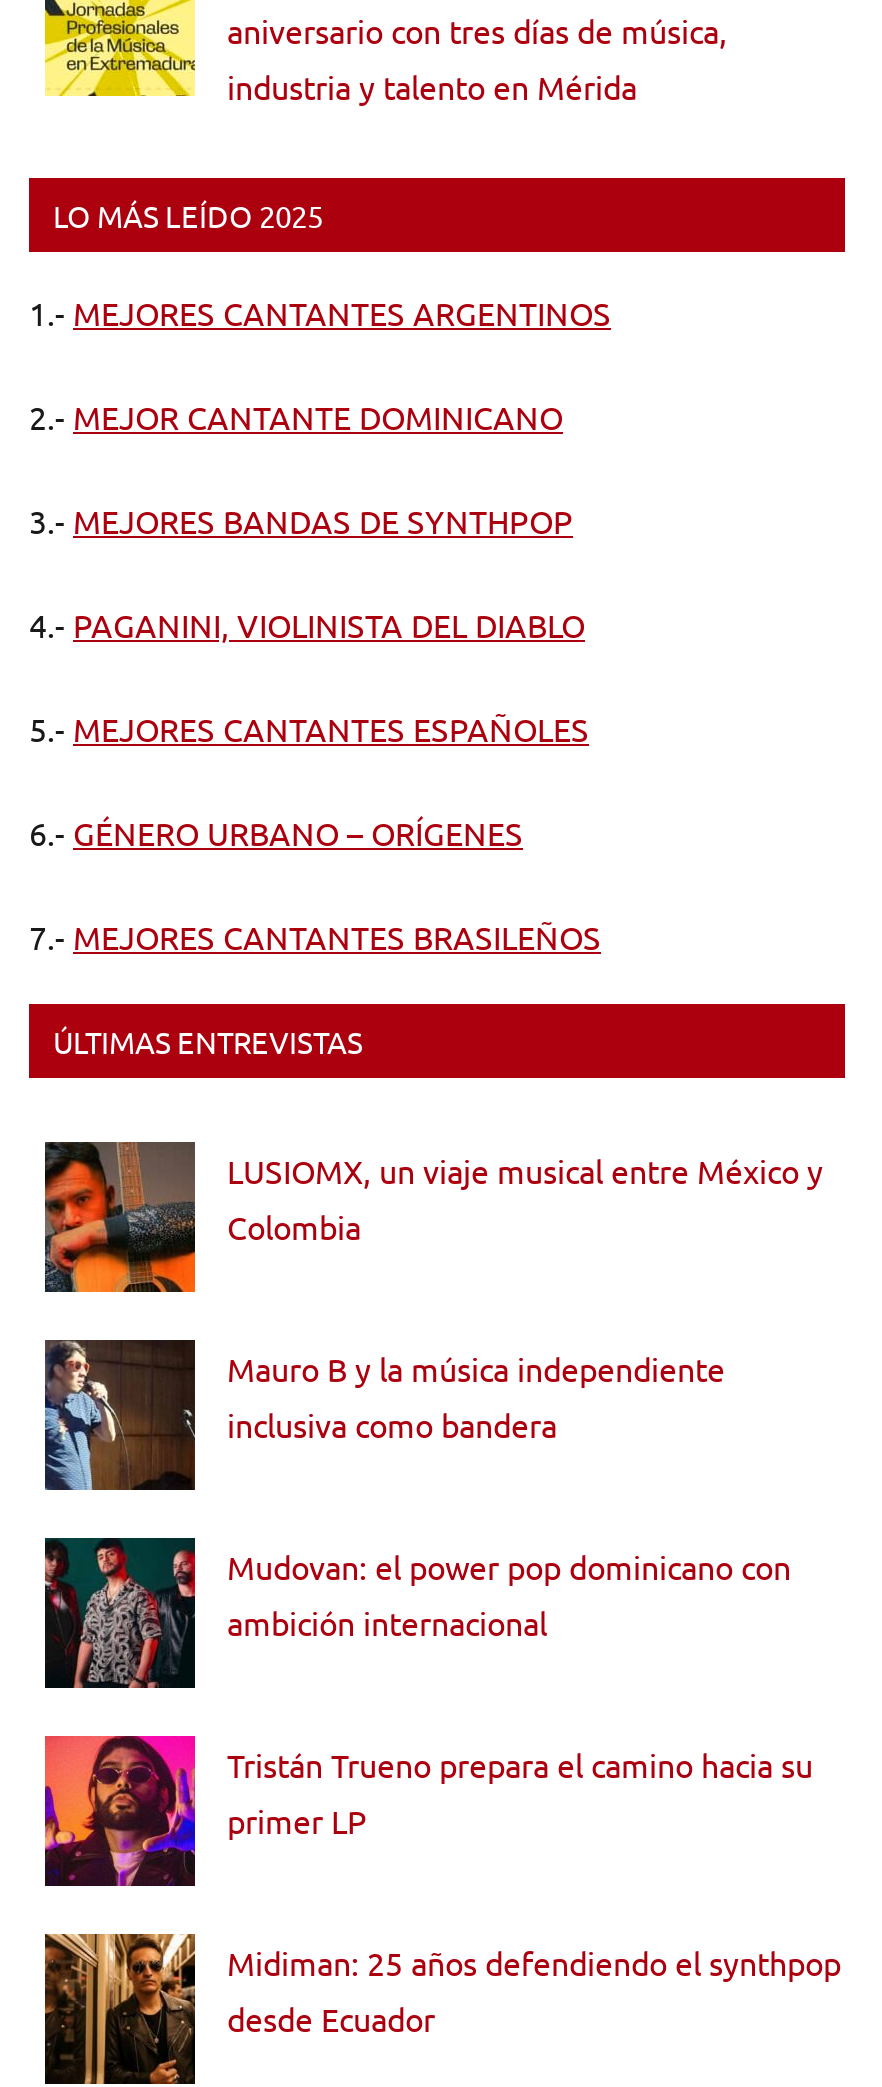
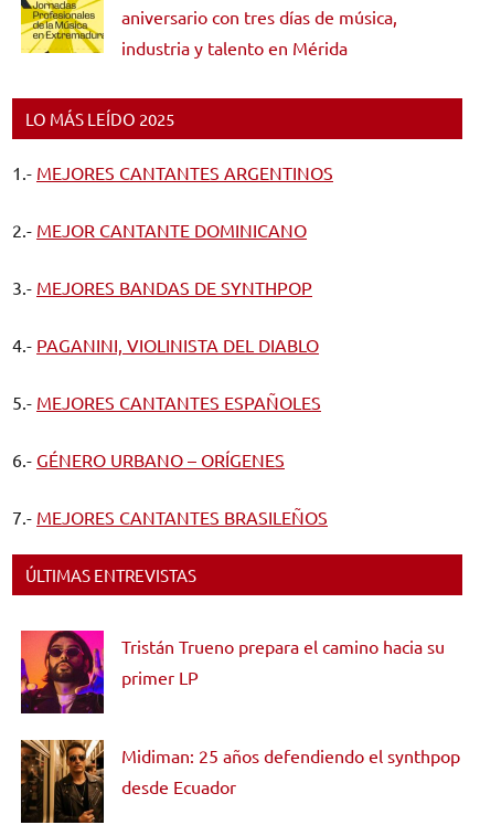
- [image]
- LUSIOMX, un viaje musical entre México y
- Colombia

- [image]
- Mauro B y la música independiente
- inclusiva como bandera

- [image]
- Mudovan: el power pop dominicano con
- ambición internacional
